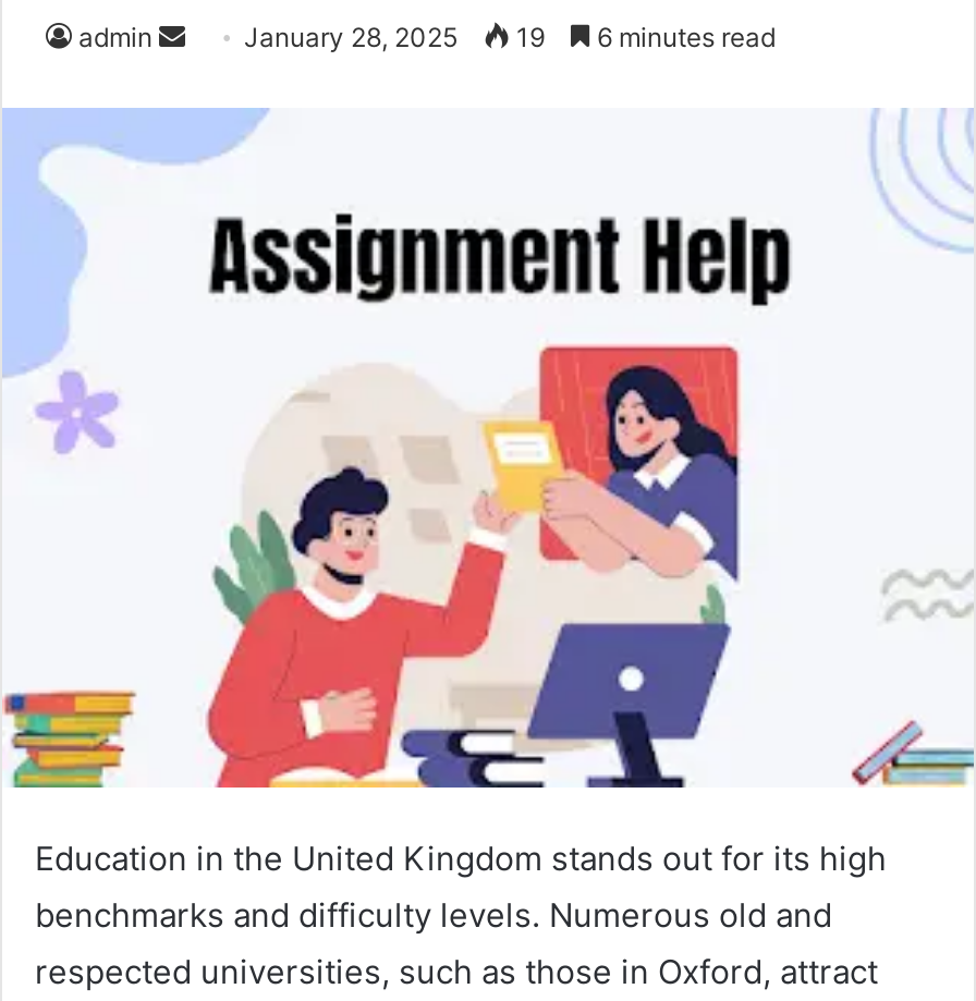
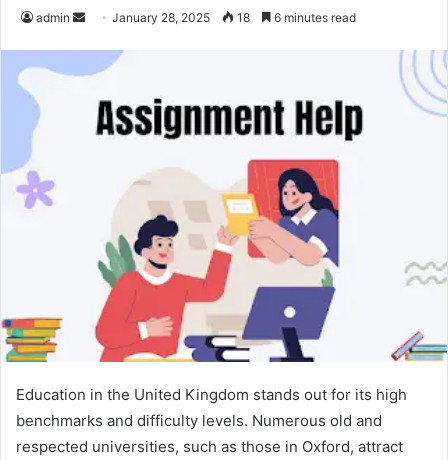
- 19
+ 18
